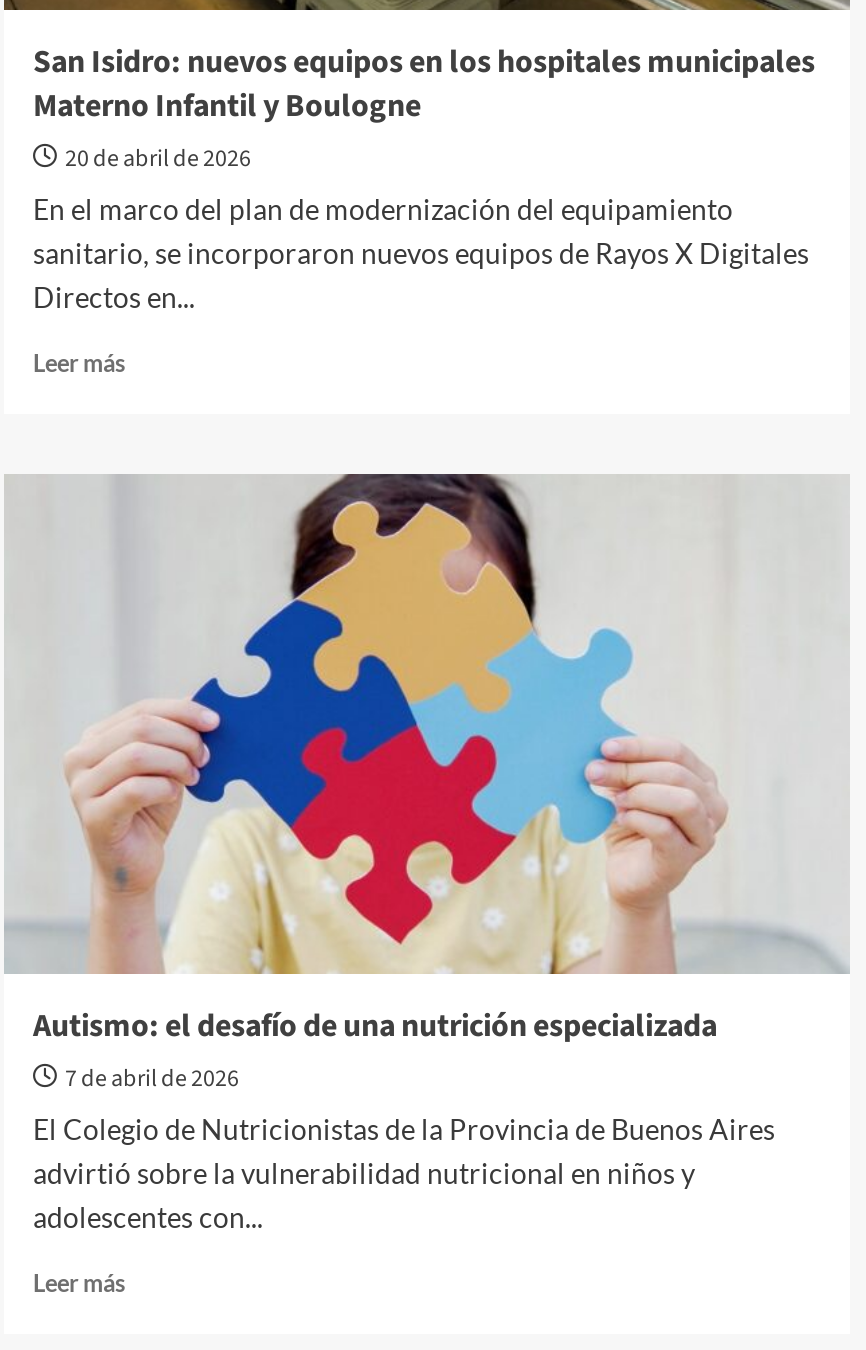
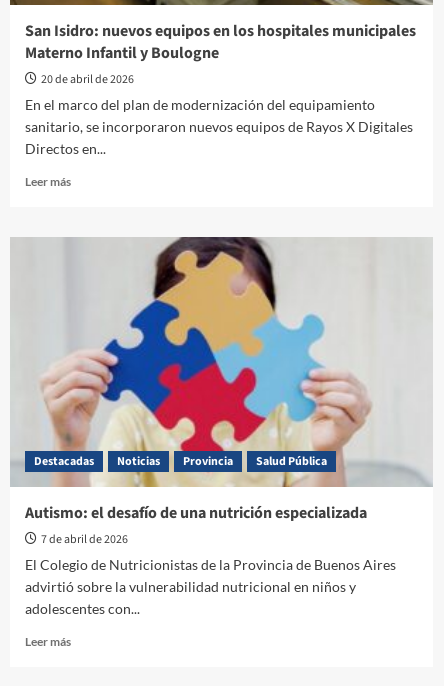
+ Destacadas
+ Noticias
+ Provincia
+ Salud Pública
